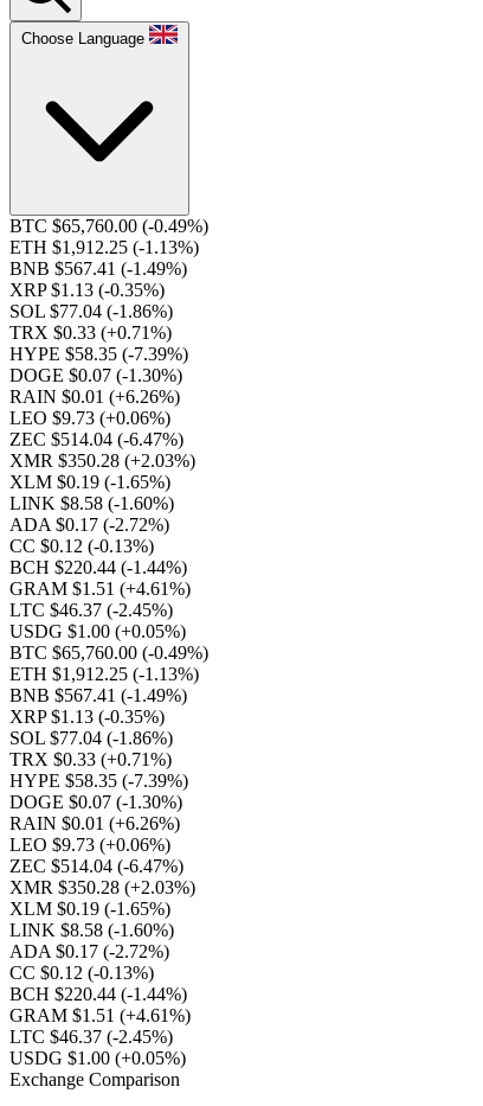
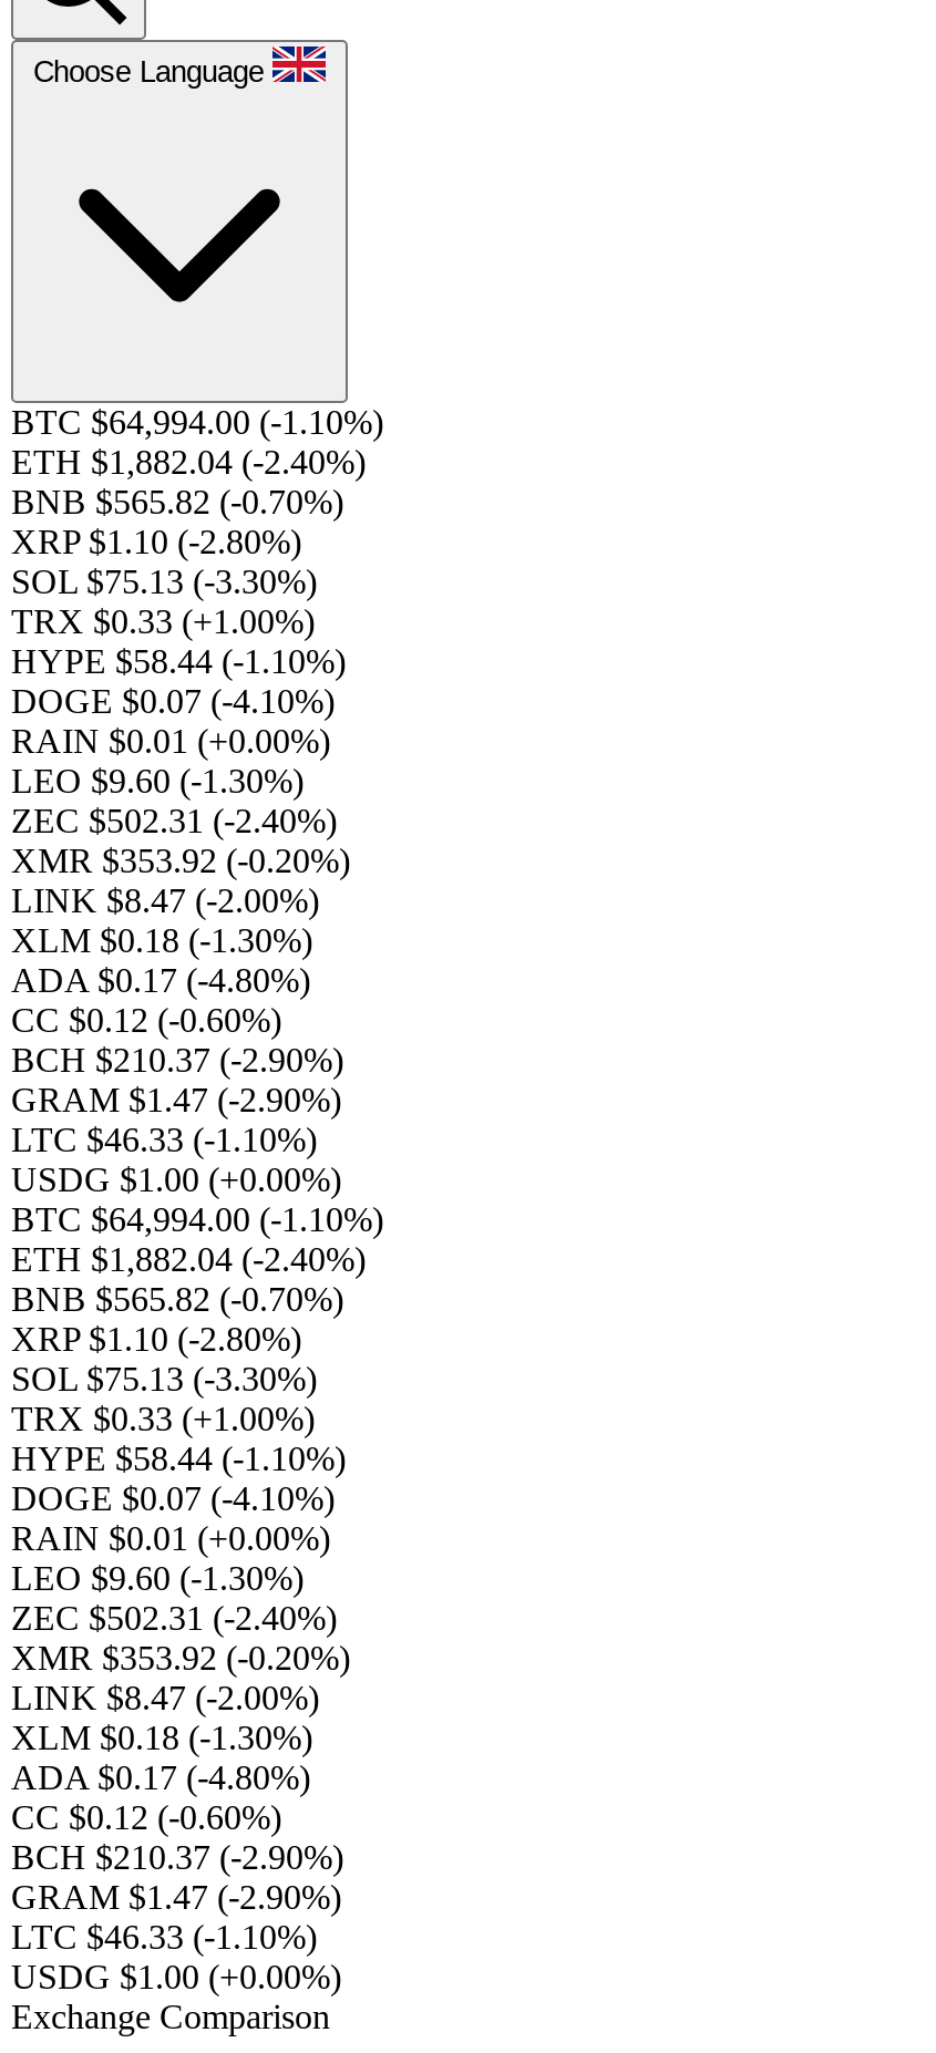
- BTC $65,760.00(-0.49%)
- ETH $1,912.25 (-1.13%)
- BNB $567.41 (-1.49%)
- XRP $1.13 (-0.35%)
- SOL $77.04(-1.86%)
- TRX $0.33 (+0.71%)
- HYPE $58.35 (-7.39%)
- DOGE $0.07 (-1.30%)
- RAIN $0.01 (+6.26%)
- LEO $9.73 (+0.06%)
- ZEC $514.04 (-6.47%)
- XMR $350.28 (+2.03%)
- XLM $0.19 (-1.65%)
- LINK $8.58 (-1.60%)
- ADA $0.17 (-2.72%)
- CC $0.12 (-0.13%)
- BCH $220.44 (-1.44%)
- GRAM $1.51 (+4.61%)
- LTC $46.37 (-2.45%)
- USDG $1.00(+0.05%)
- BTC $65,760.00 (-0.49%)
- ETH $1,912.25 (-1.13%)
- BNB $567.41 (-1.49%)
- XRP $1.13 (-0.35%)
- SOL $77.04(-1.86%)
- TRX $0.33 (+0.71%)
- HYPE $58.35 (-7.39%)
- DOGE $0.07 (-1.30%)
- RAIN $0.01 (+6.26%)
- LEO $9.73 (+0.06%)
- ZEC $514.04 (-6.47%)
- XMR $350.28 (+2.03%)
- XLM $0.19 (-1.65%)
- LINK $8.58 (-1.60%)
- ADA $0.17 (-2.72%)
- CC $0.12 (-0.13%)
- BCH $220.44 (-1.44%)
- GRAM $1.51 (+4.61%)
- LTC $46.37 (-2.45%)
- USDG $1.00(+0.05%)
+ BTC $64,994.00(-1.10%)
+ ETH $1,882.04 (-2.40%)
+ BNB $565.82 (-0.70%)
+ XRP $1.10 (-2.80%)
+ SOL $75.13(-3.30%)
+ TRX $0.33 (+1.00%)
+ HYPE $58.44 (-1.10%)
+ DOGE $0.07 (-4.10%)
+ RAIN $0.01 (+0.00%)
+ LEO $9.60 (-1.30%)
+ ZEC $502.31 (-2.40%)
+ XMR $353.92 (-0.20%)
+ LINK $8.47 (-2.00%)
+ XLM $0.18 (-1.30%)
+ ADA $0.17 (-4.80%)
+ CC $0.12 (-0.60%)
+ BCH $210.37 (-2.90%)
+ GRAM $1.47 (-2.90%)
+ LTC $46.33 (-1.10%)
+ USDG $1.00(+0.00%)
+ BTC $64,994.00 (-1.10%)
+ ETH $1,882.04 (-2.40%)
+ BNB $565.82 (-0.70%)
+ XRP $1.10 (-2.80%)
+ SOL $75.13(-3.30%)
+ TRX $0.33 (+1.00%)
+ HYPE $58.44 (-1.10%)
+ DOGE $0.07 (-4.10%)
+ RAIN $0.01 (+0.00%)
+ LEO $9.60 (-1.30%)
+ ZEC $502.31 (-2.40%)
+ XMR $353.92 (-0.20%)
+ LINK $8.47 (-2.00%)
+ XLM $0.18 (-1.30%)
+ ADA $0.17 (-4.80%)
+ CC $0.12 (-0.60%)
+ BCH $210.37 (-2.90%)
+ GRAM $1.47 (-2.90%)
+ LTC $46.33 (-1.10%)
+ USDG $1.00(+0.00%)
